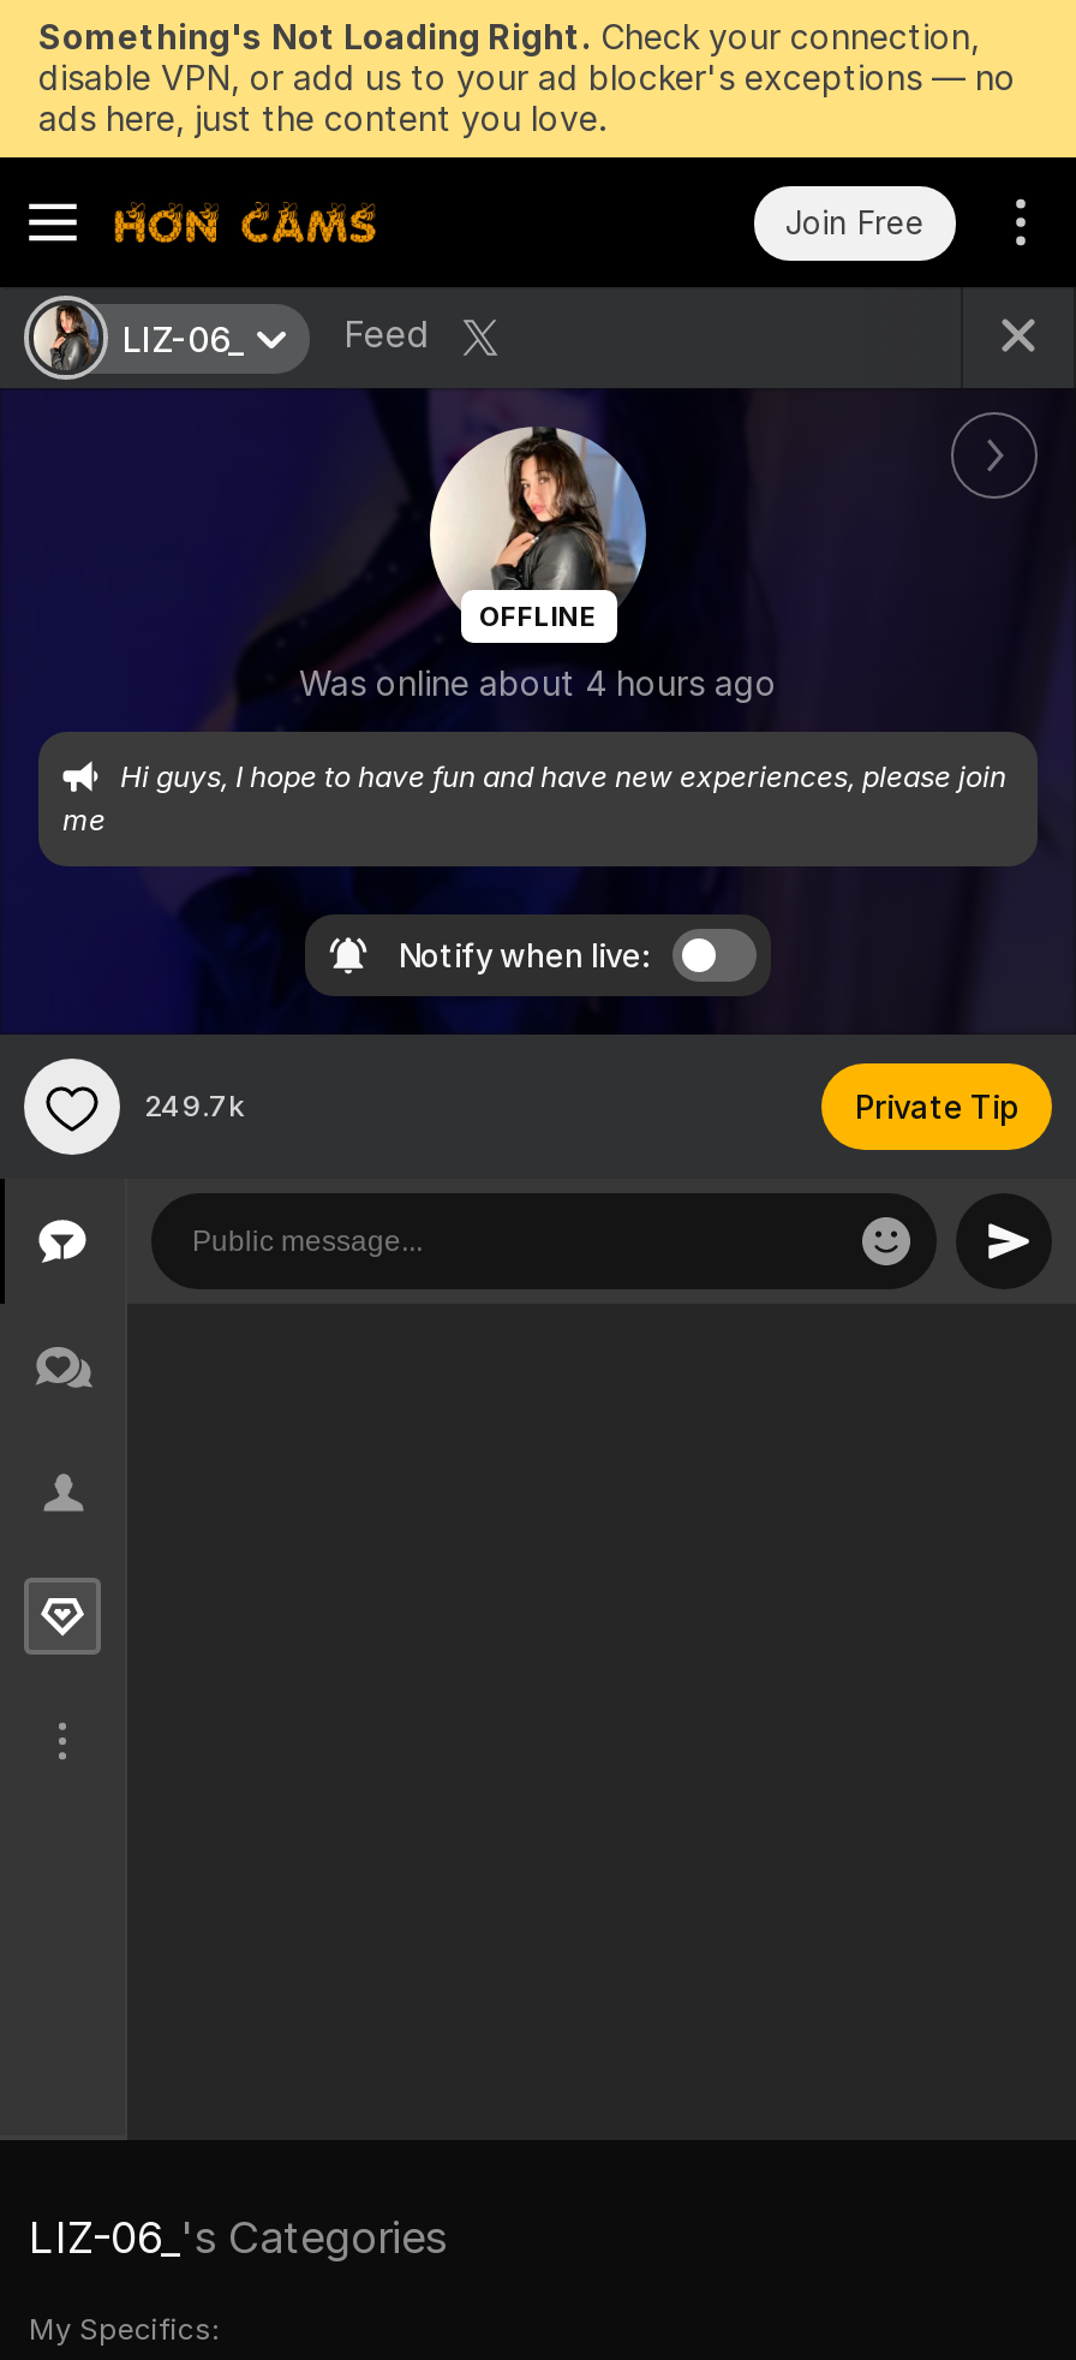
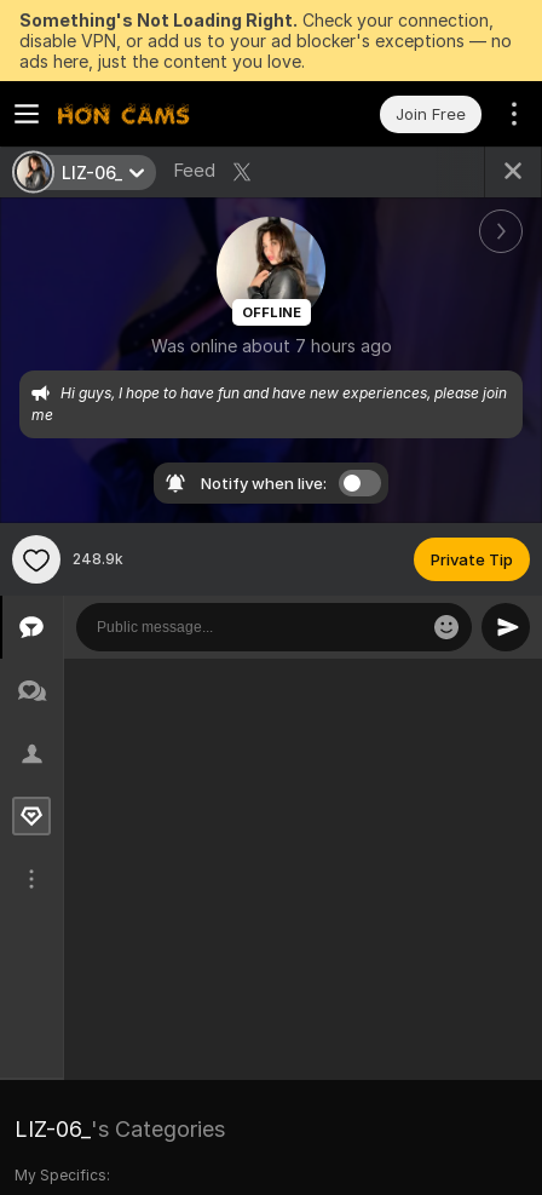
- Was online about 4 hours ago
+ Was online about 7 hours ago

- 249.7k
+ 248.9k
